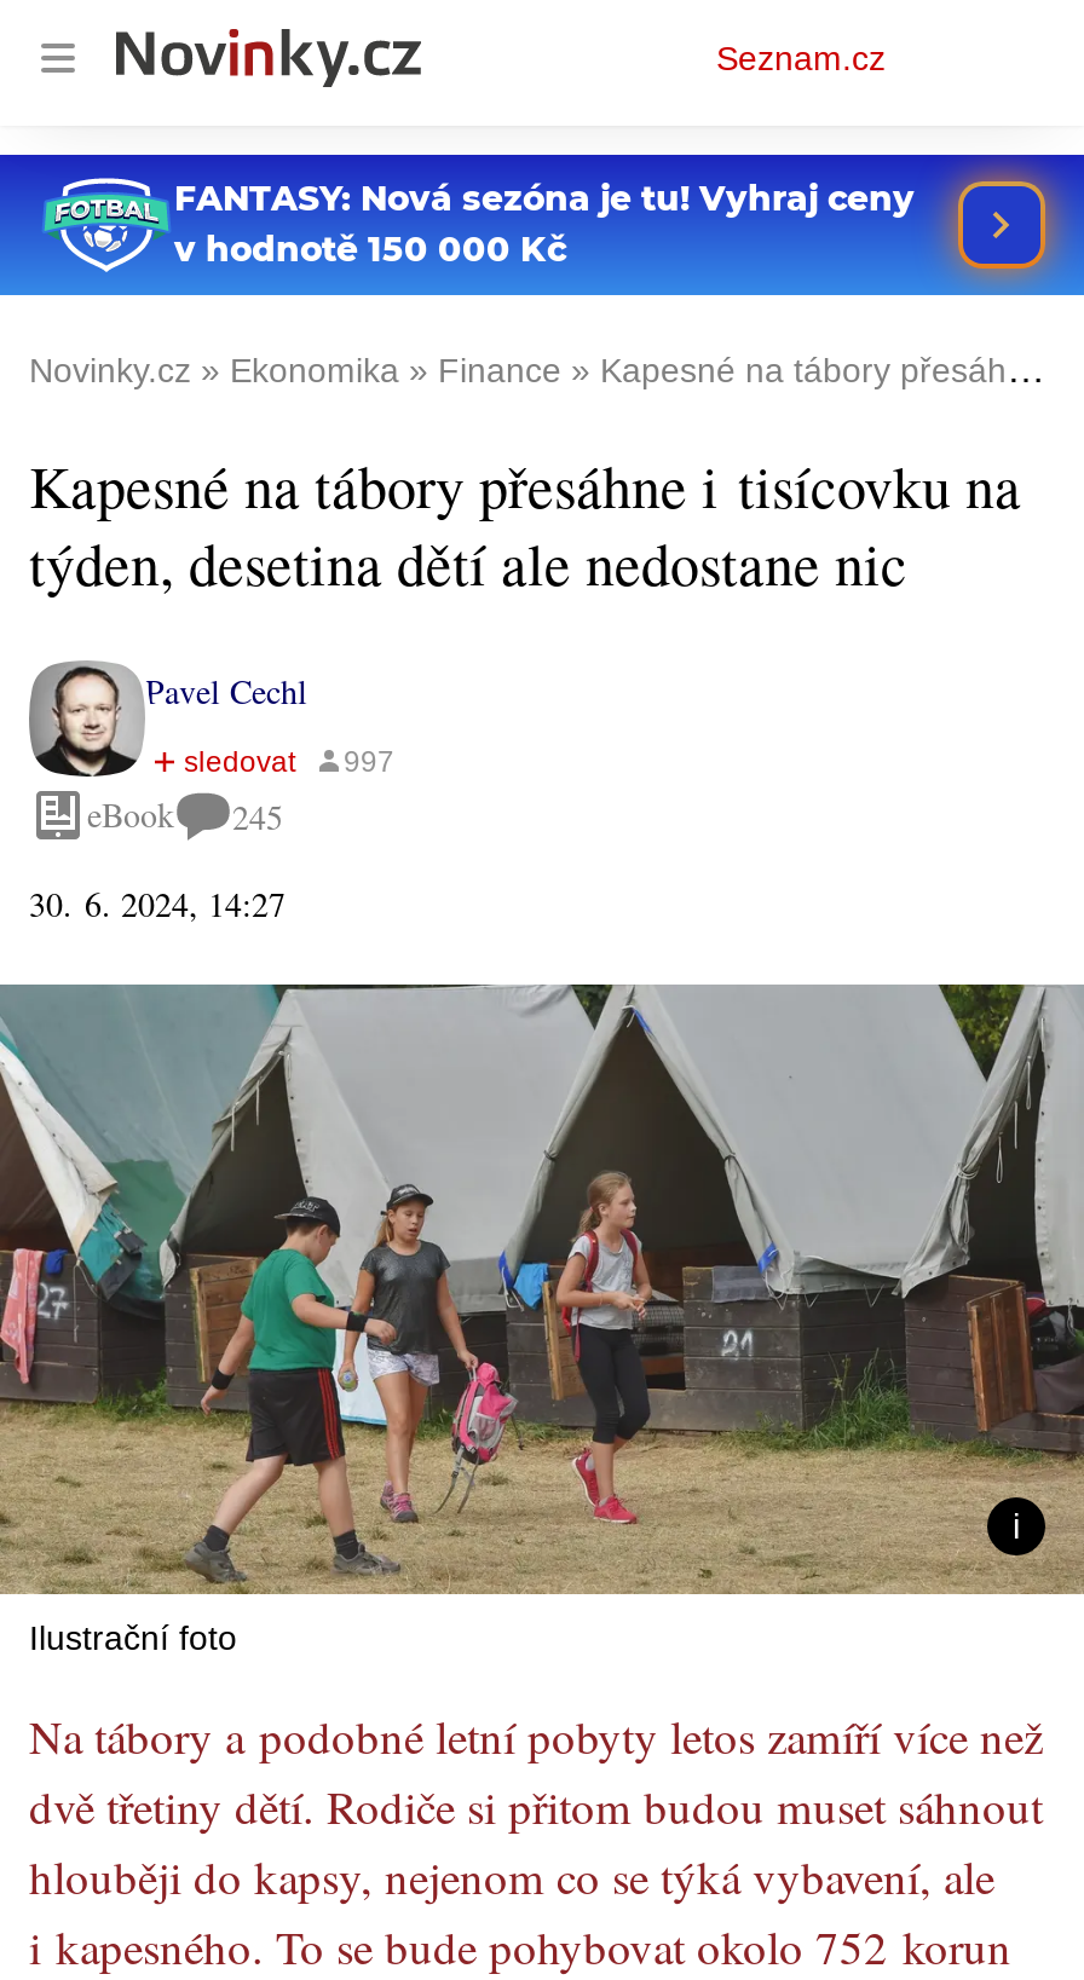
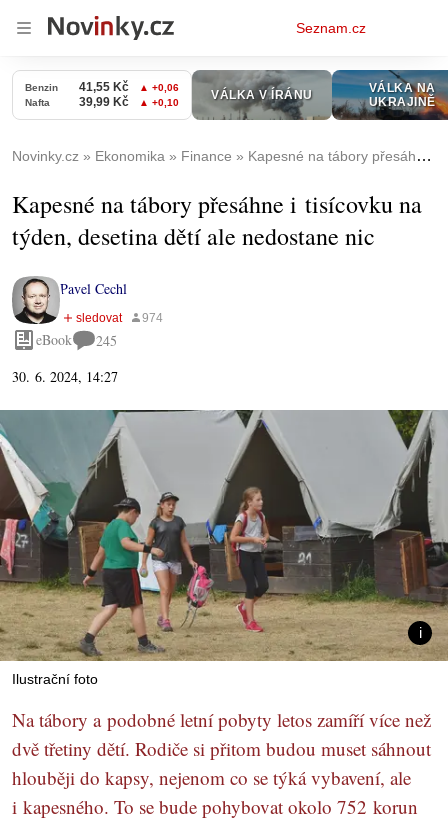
- [image]
+ [image]
